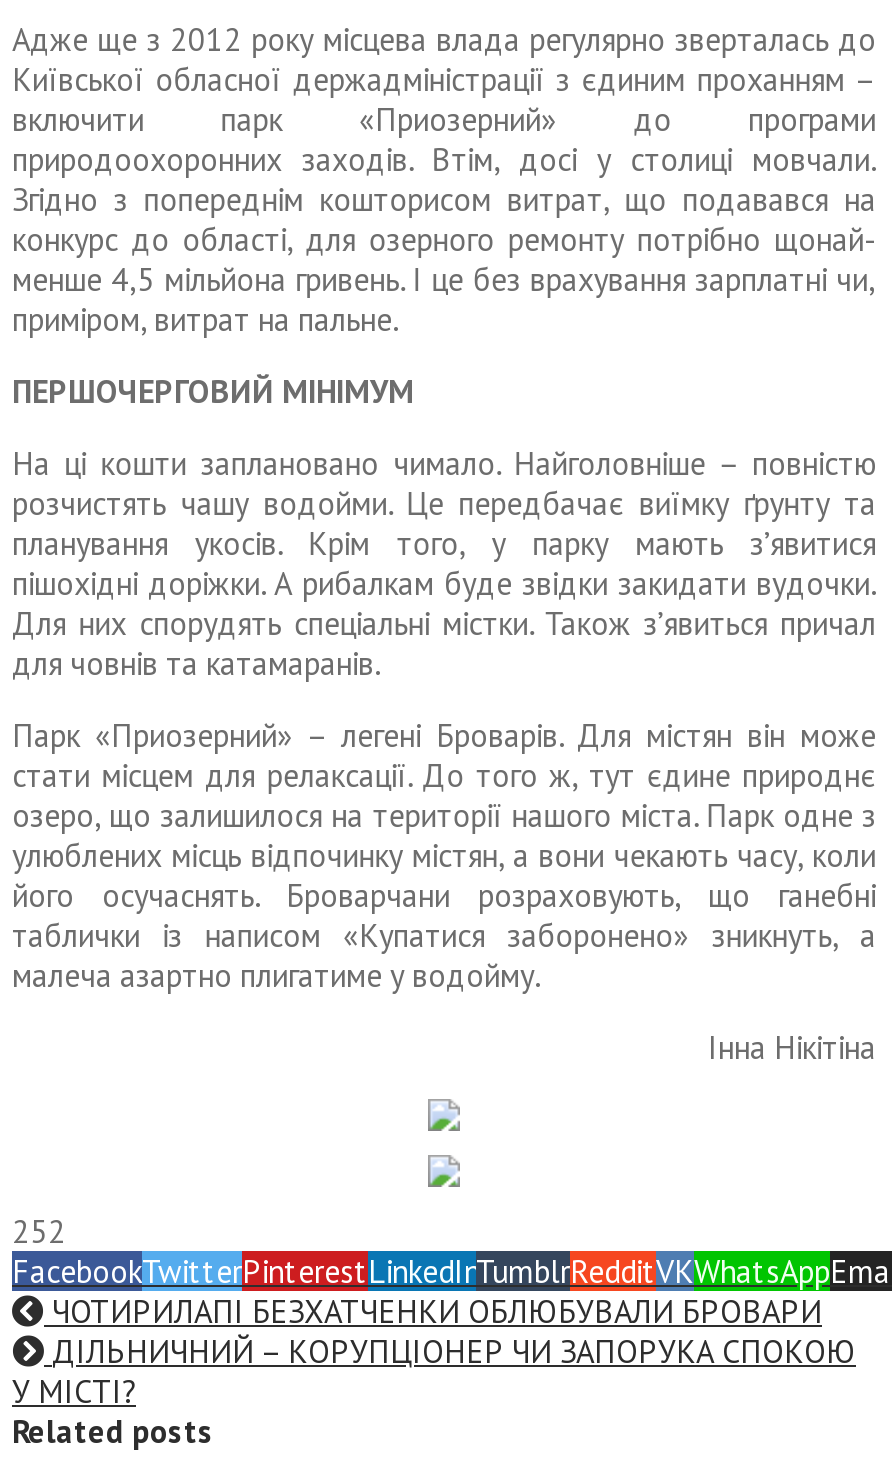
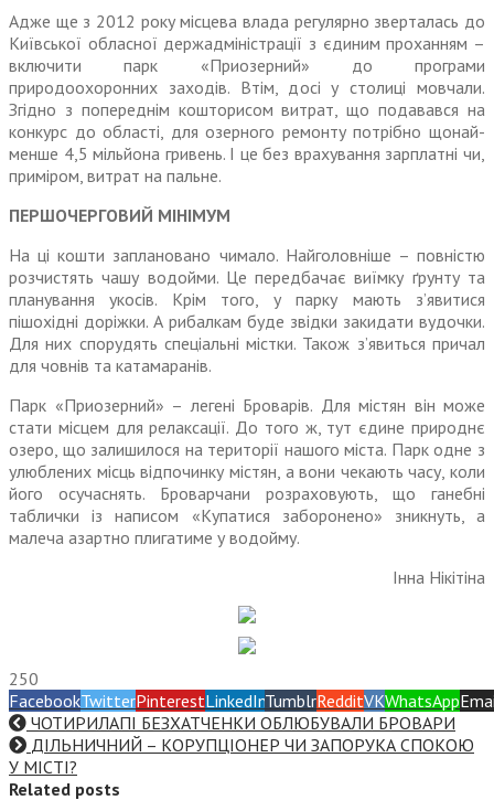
- 252
+ 250
